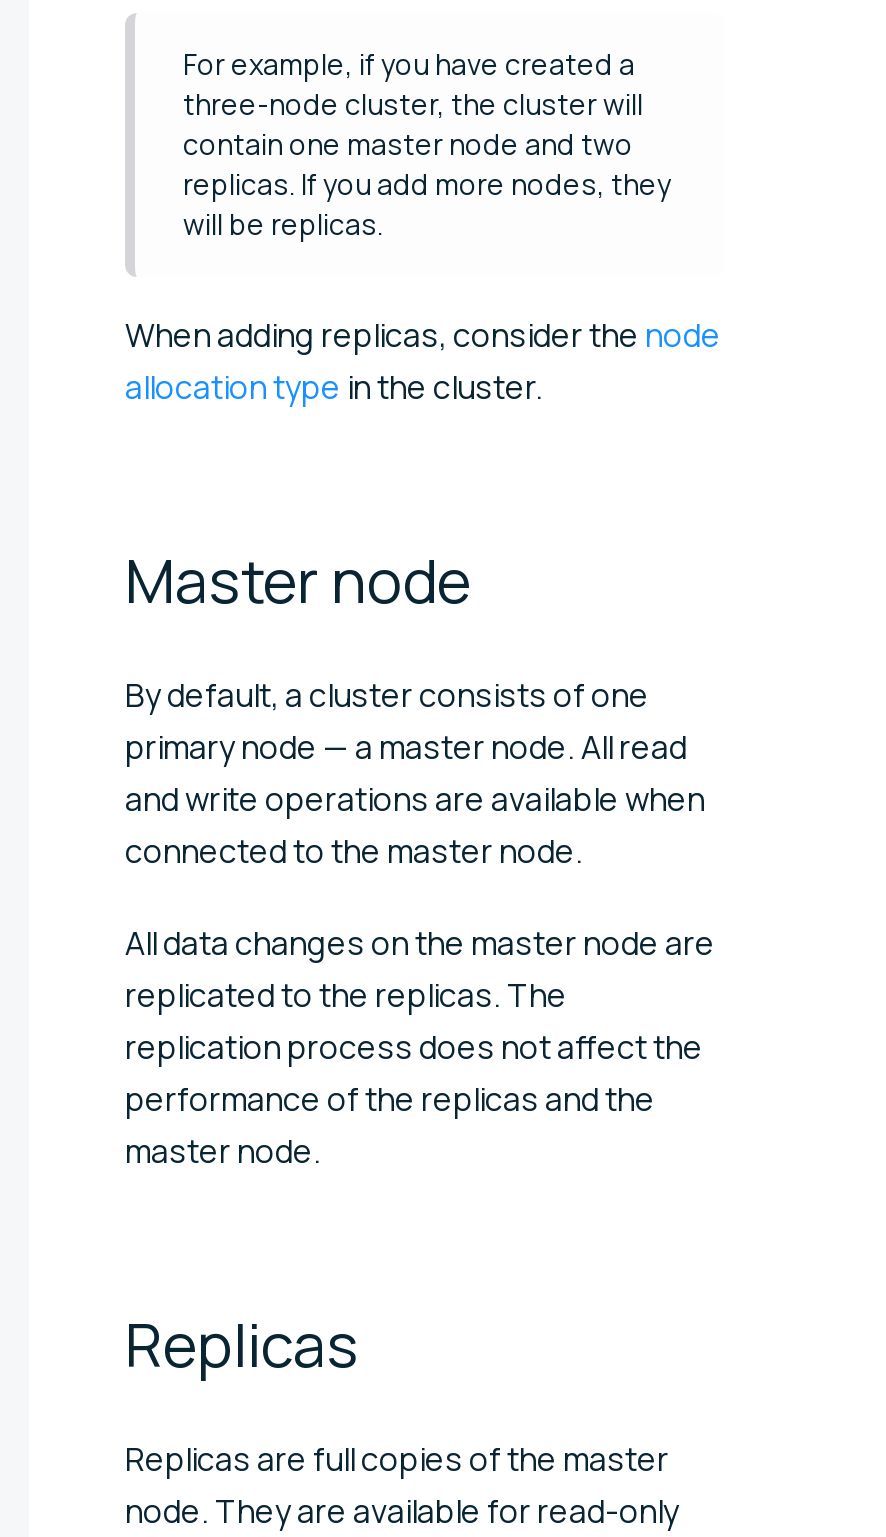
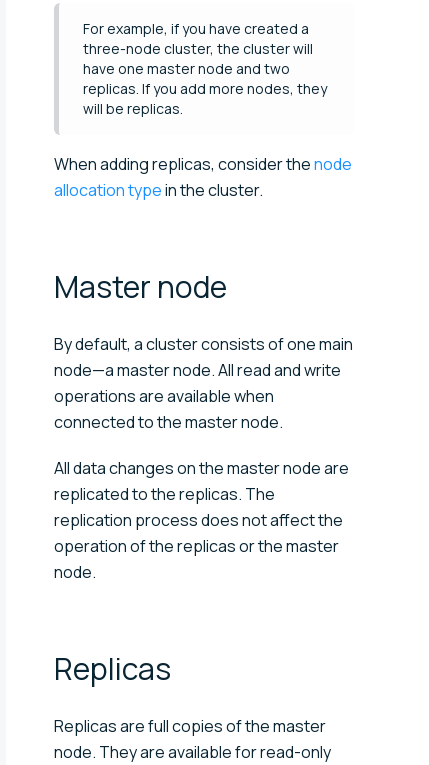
- contain one master node and two
+ have one master node and two

- By default, a cluster consists of one
- primary node — a master node. All read
- and write operations are available when
+ By default, a cluster consists of one main
+ node—a master node. All read and write
+ operations are available when

- performance of the replicas and the
- master node.
+ operation of the replicas or the master
+ node.
